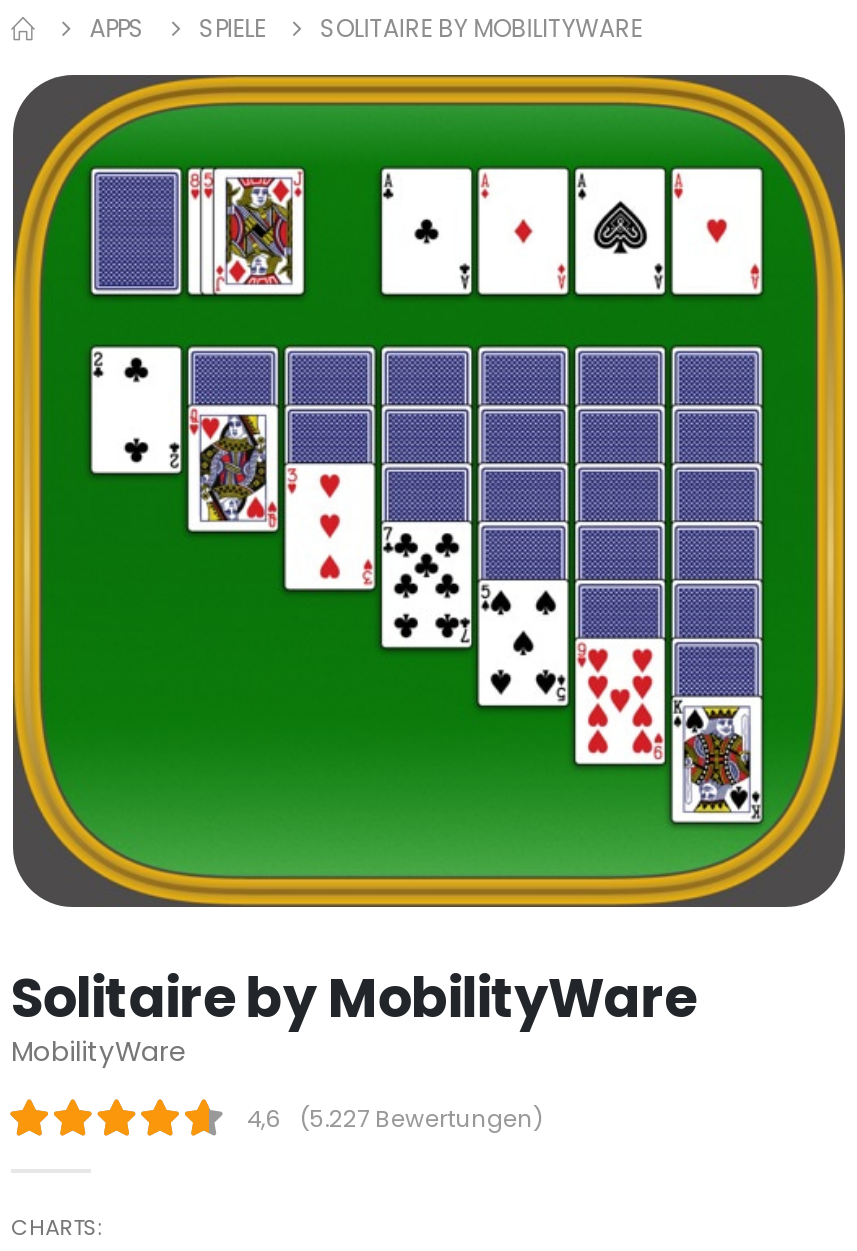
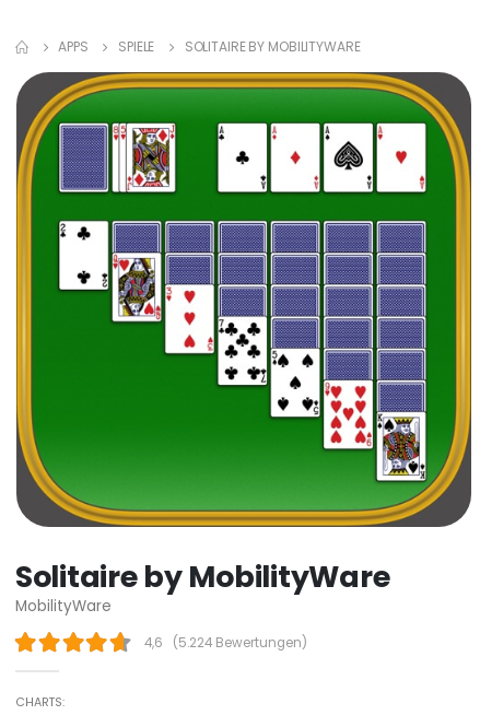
- 4,6 (5.227 Bewertungen)
+ 4,6 (5.224 Bewertungen)
